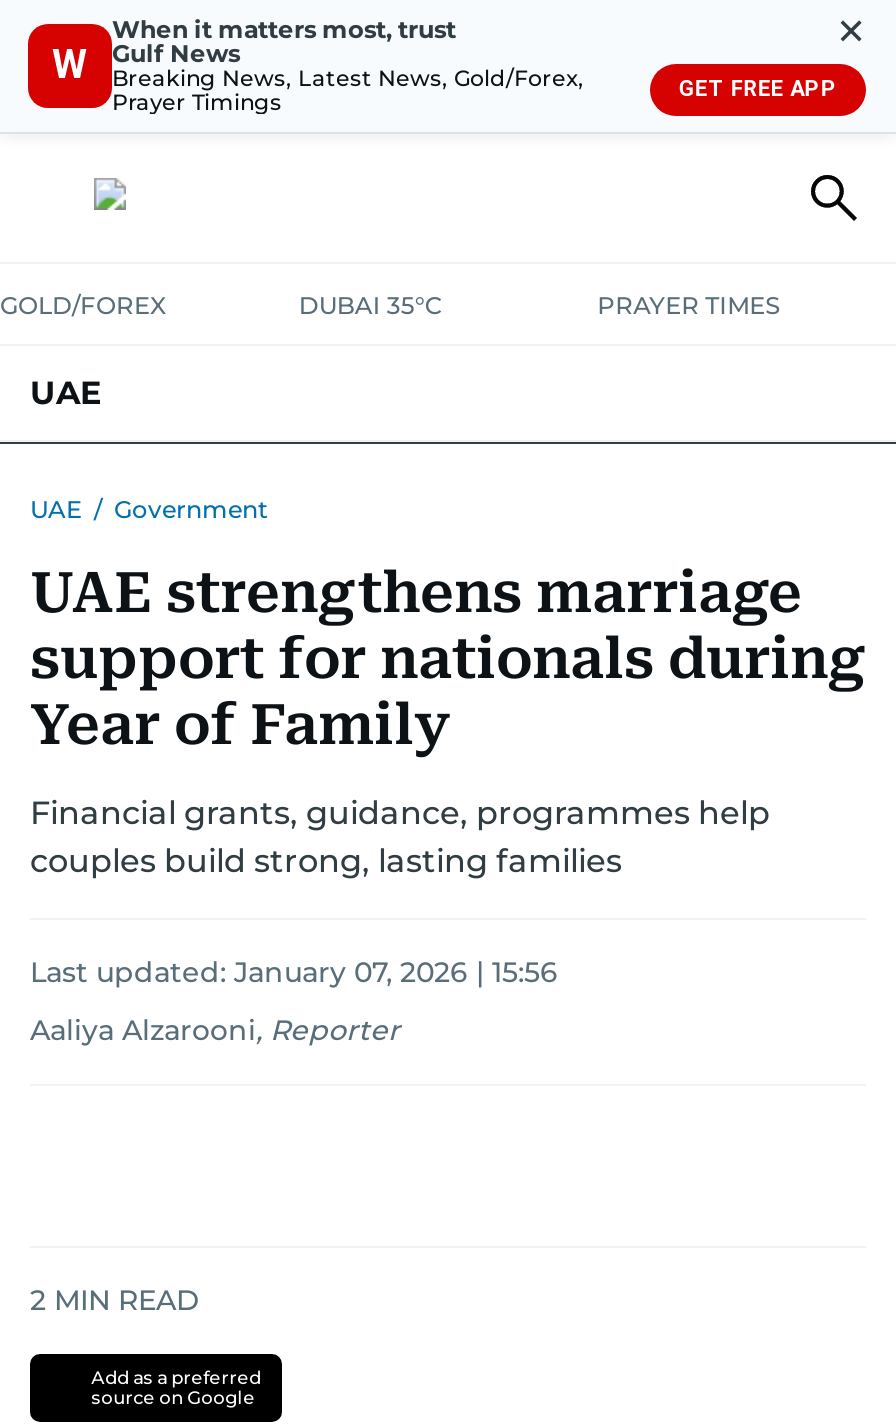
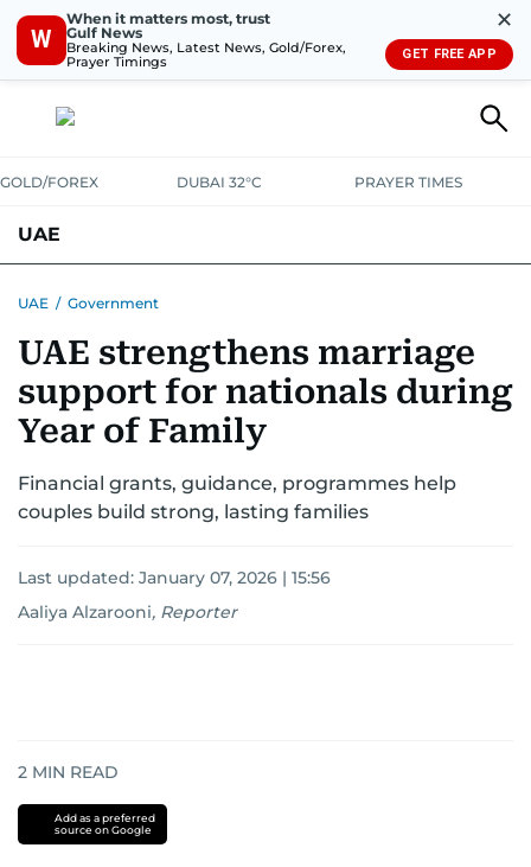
- DUBAI 35°C
+ DUBAI 32°C
